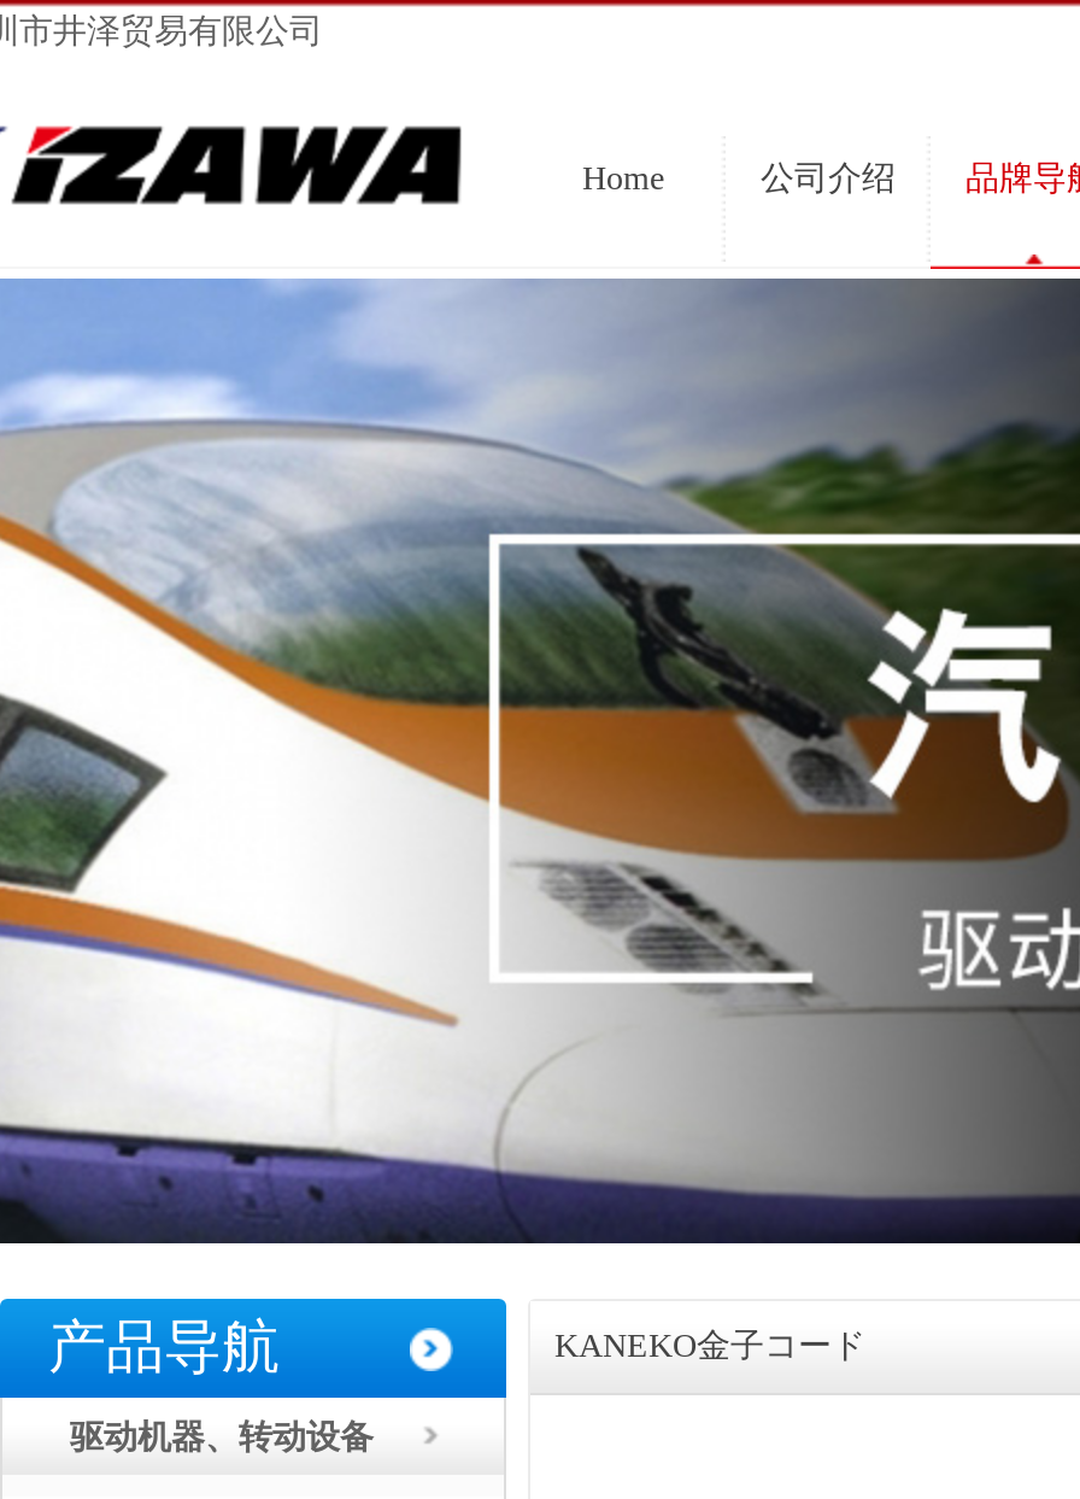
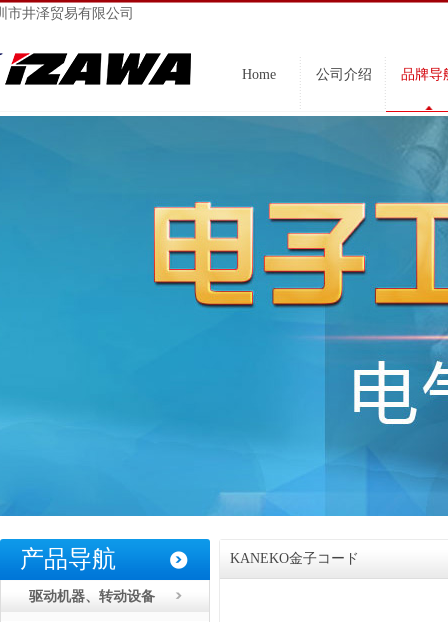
- [image]
+ [image]
